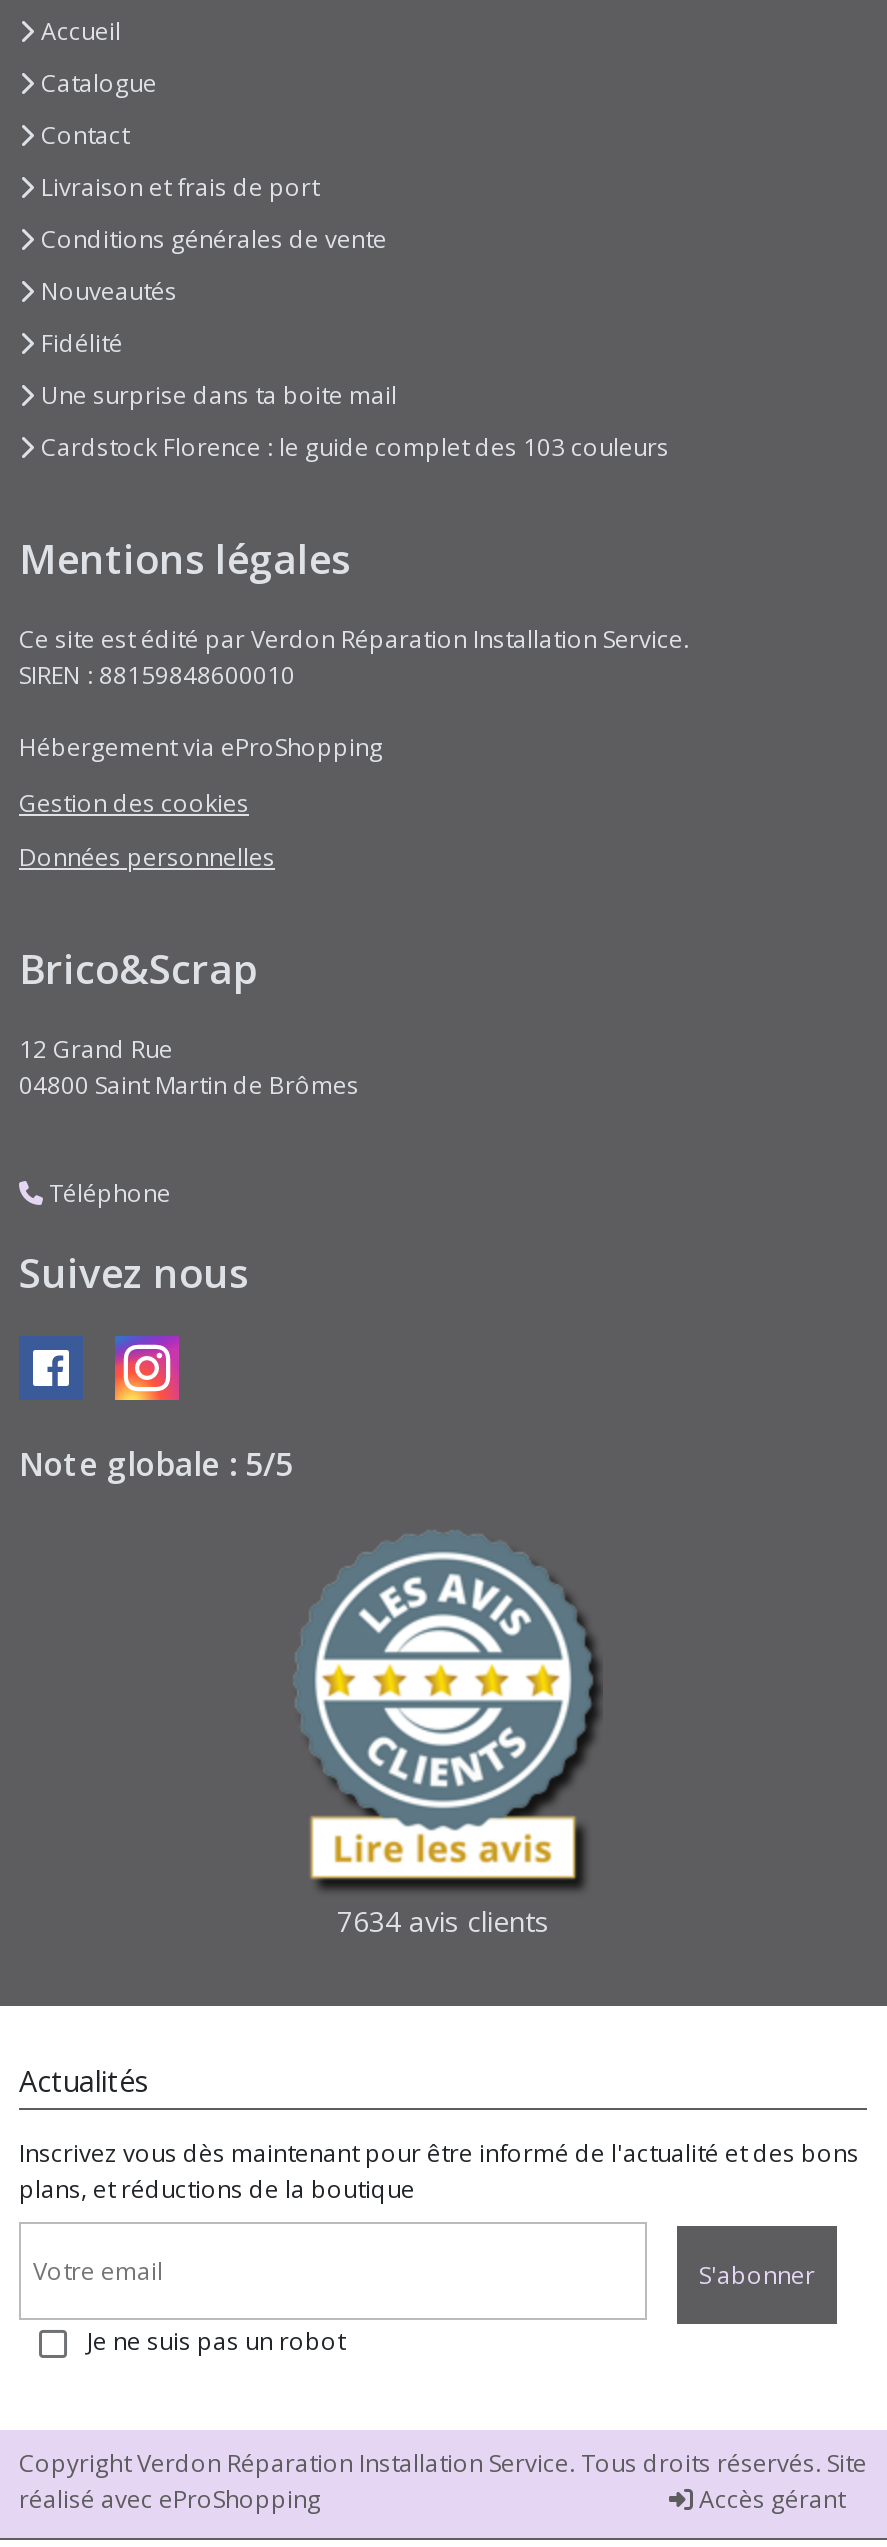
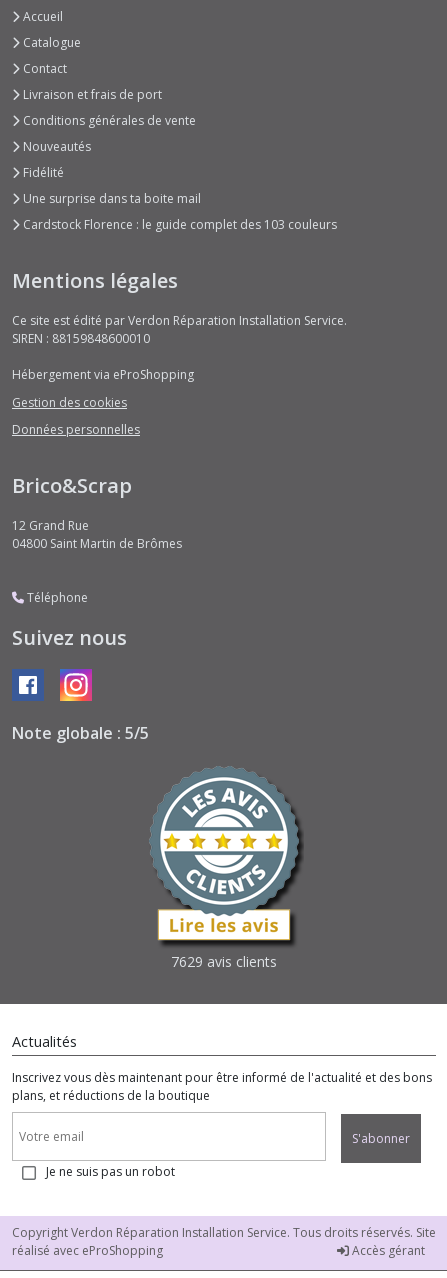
- 7634 avis clients
+ 7629 avis clients
